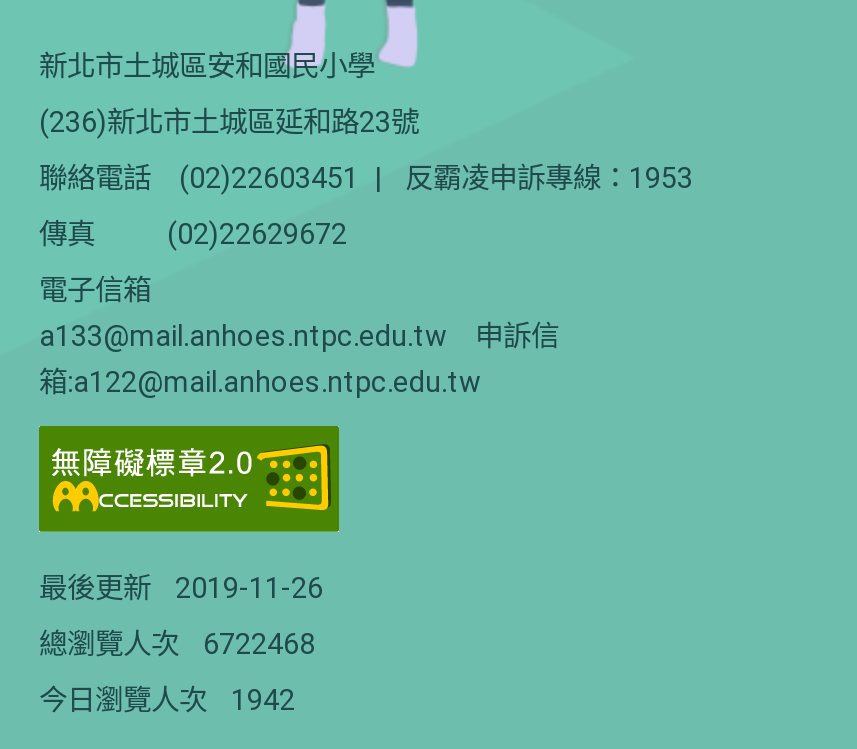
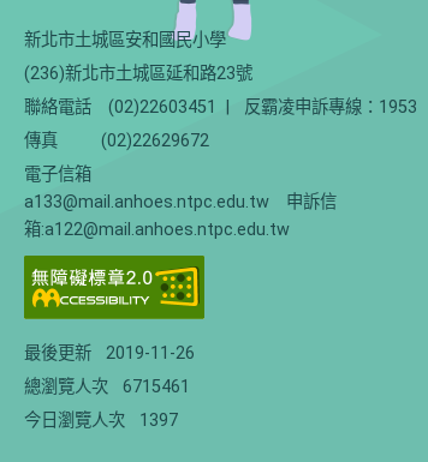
- 總瀏覽人次 6722468
+ 總瀏覽人次 6715461

- 今日瀏覽人次 1942
+ 今日瀏覽人次 1397
